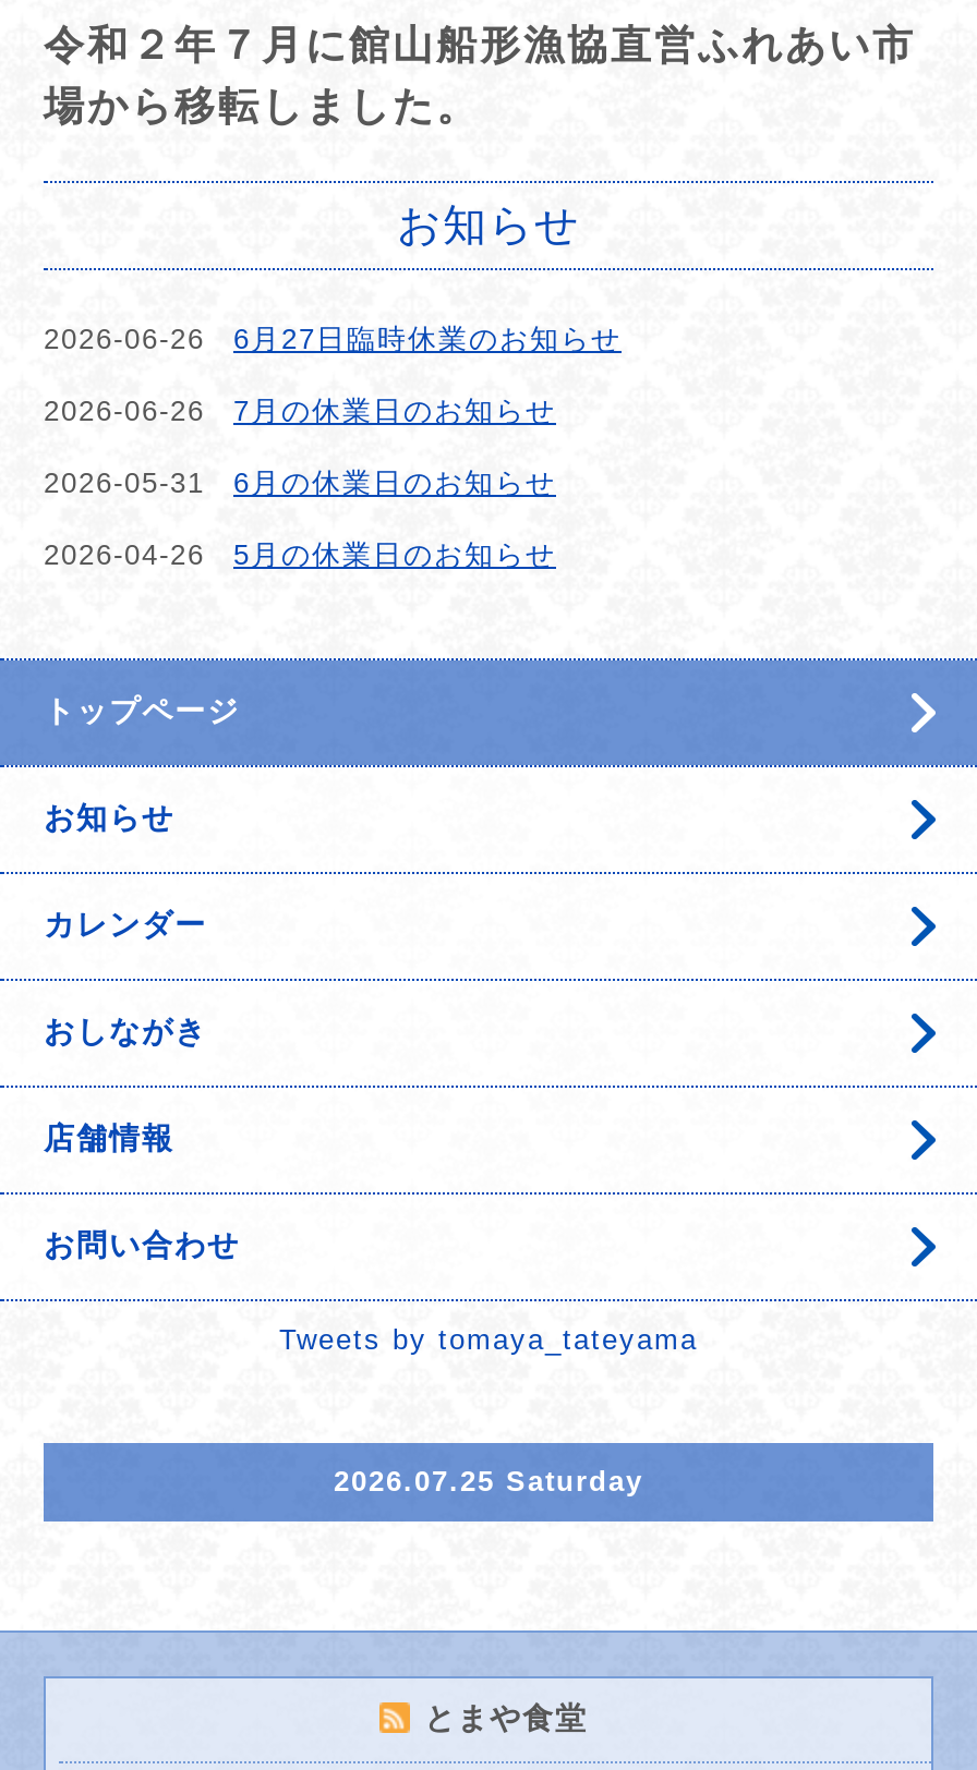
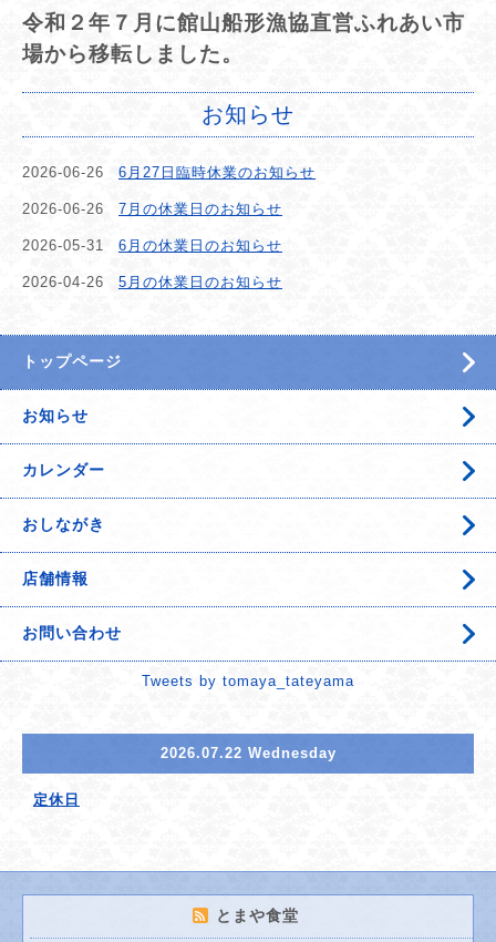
- 2026.07.25 Saturday
+ 2026.07.22 Wednesday
+ 定休日
